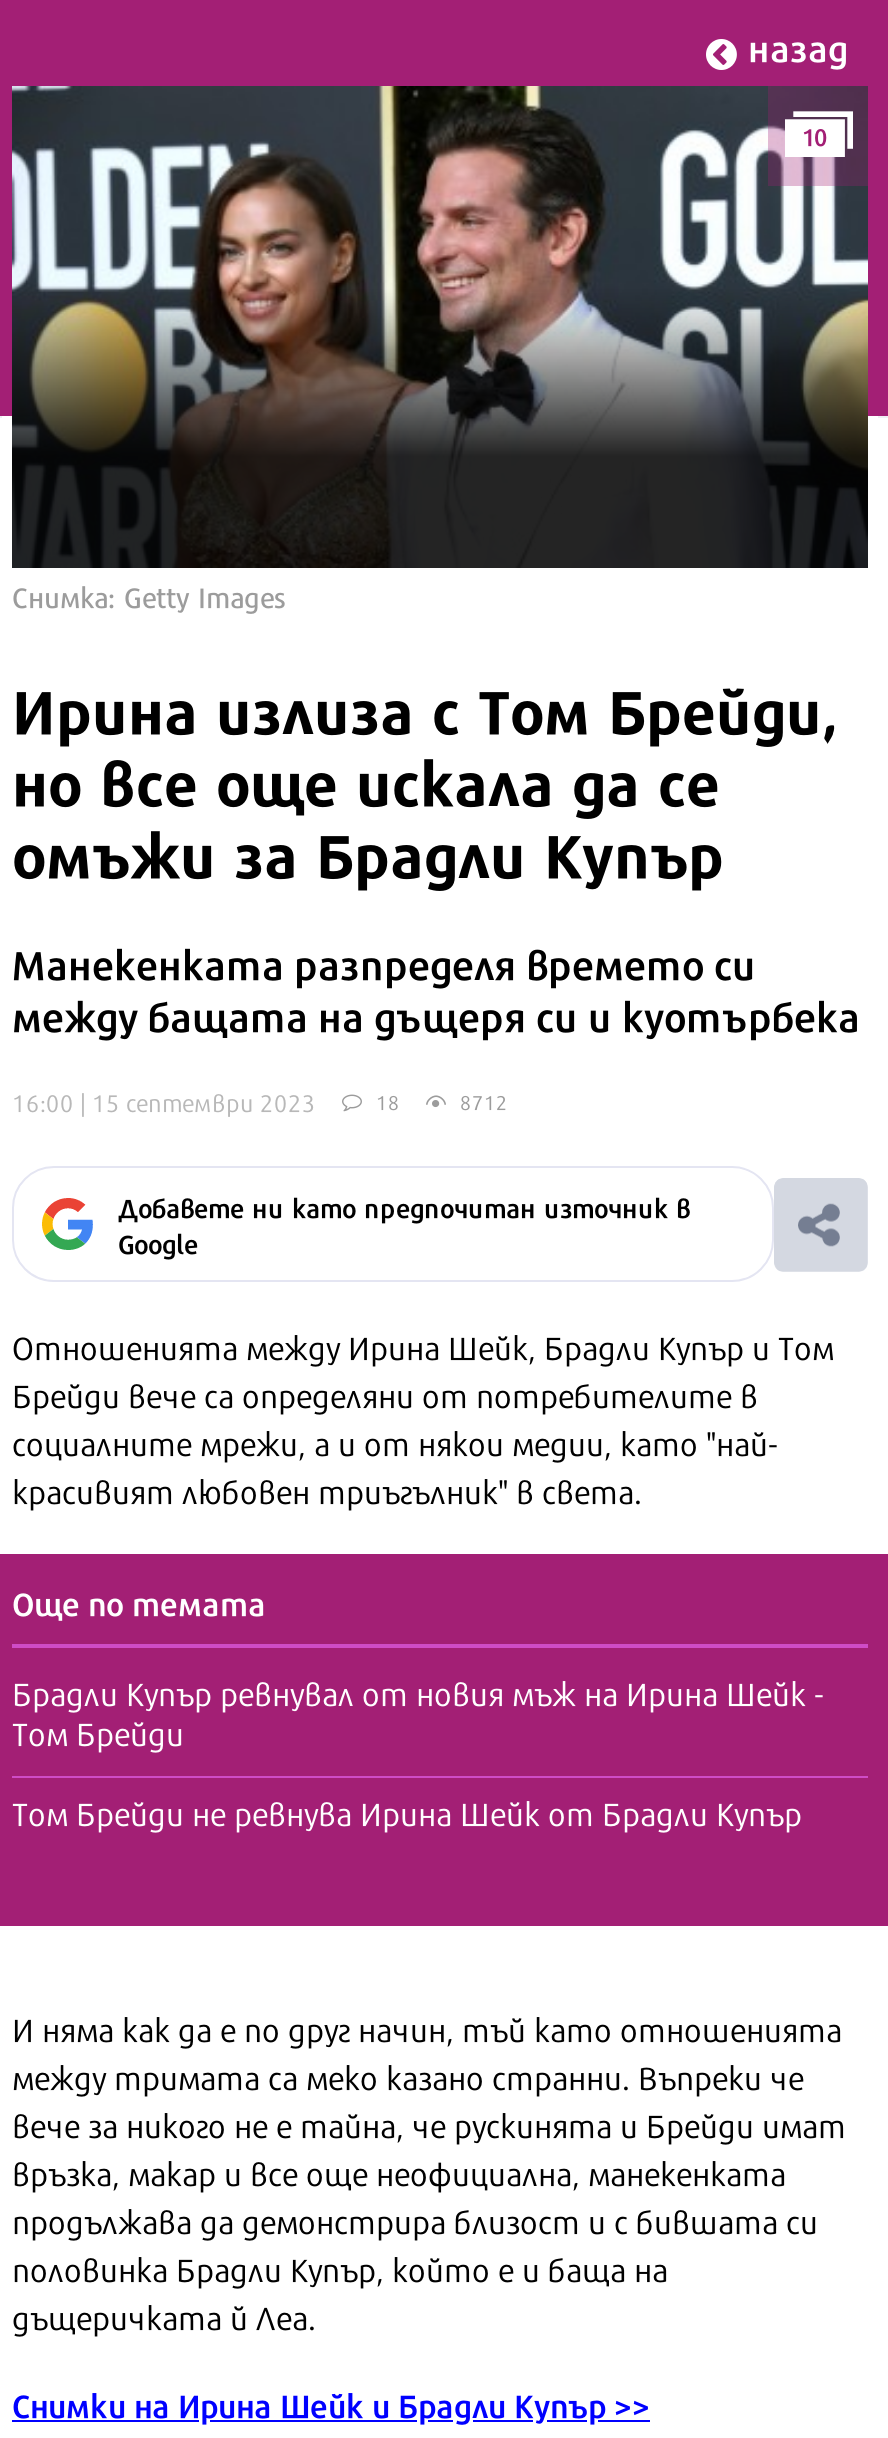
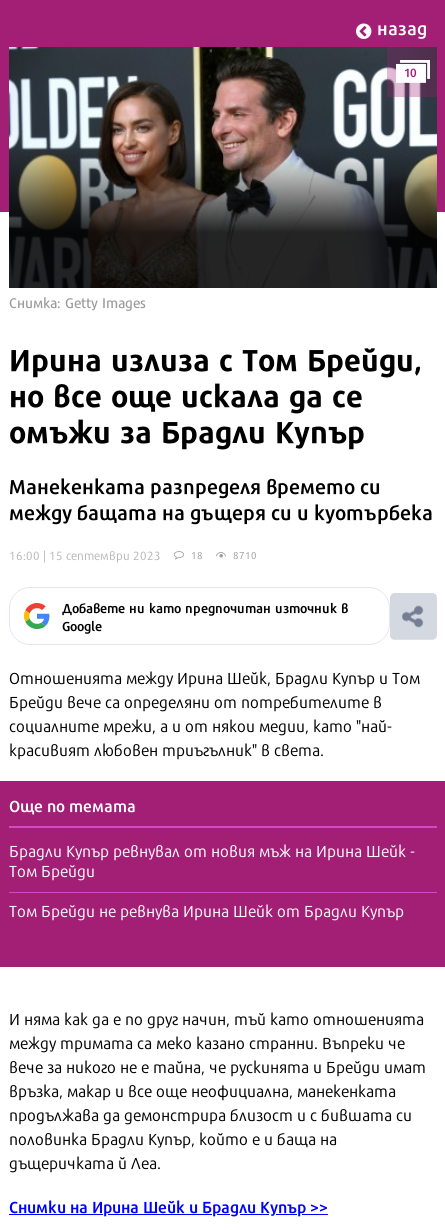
- 8712
+ 8710
